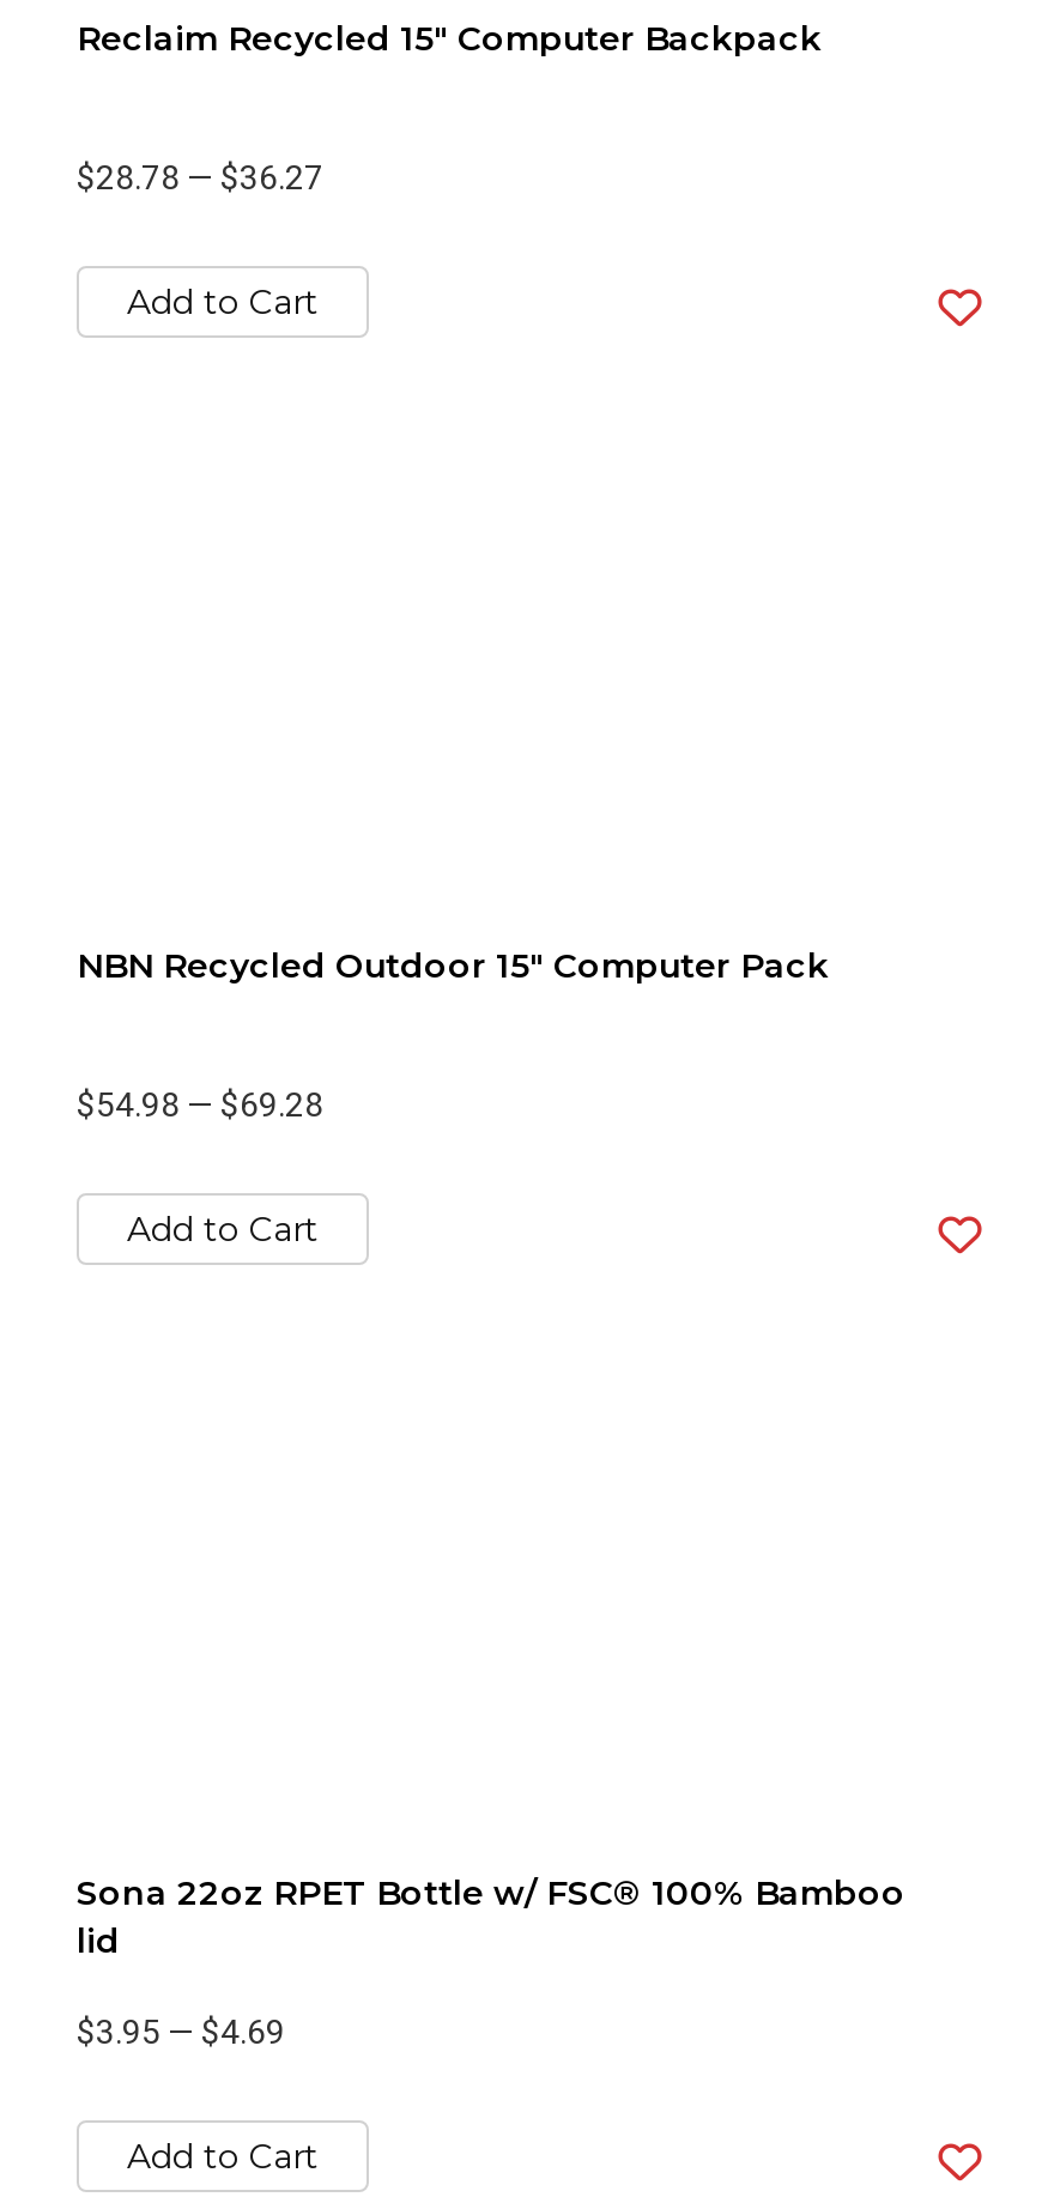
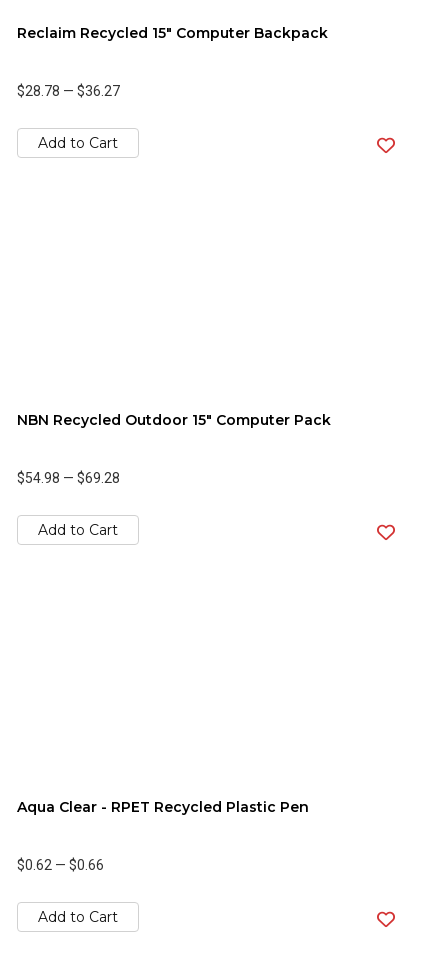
- Sona 22oz RPET Bottle w/ FSC® 100% Bamboo
- lid
+ Aqua Clear - RPET Recycled Plastic Pen

- $3.95 — $4.69
+ $0.62 — $0.66
